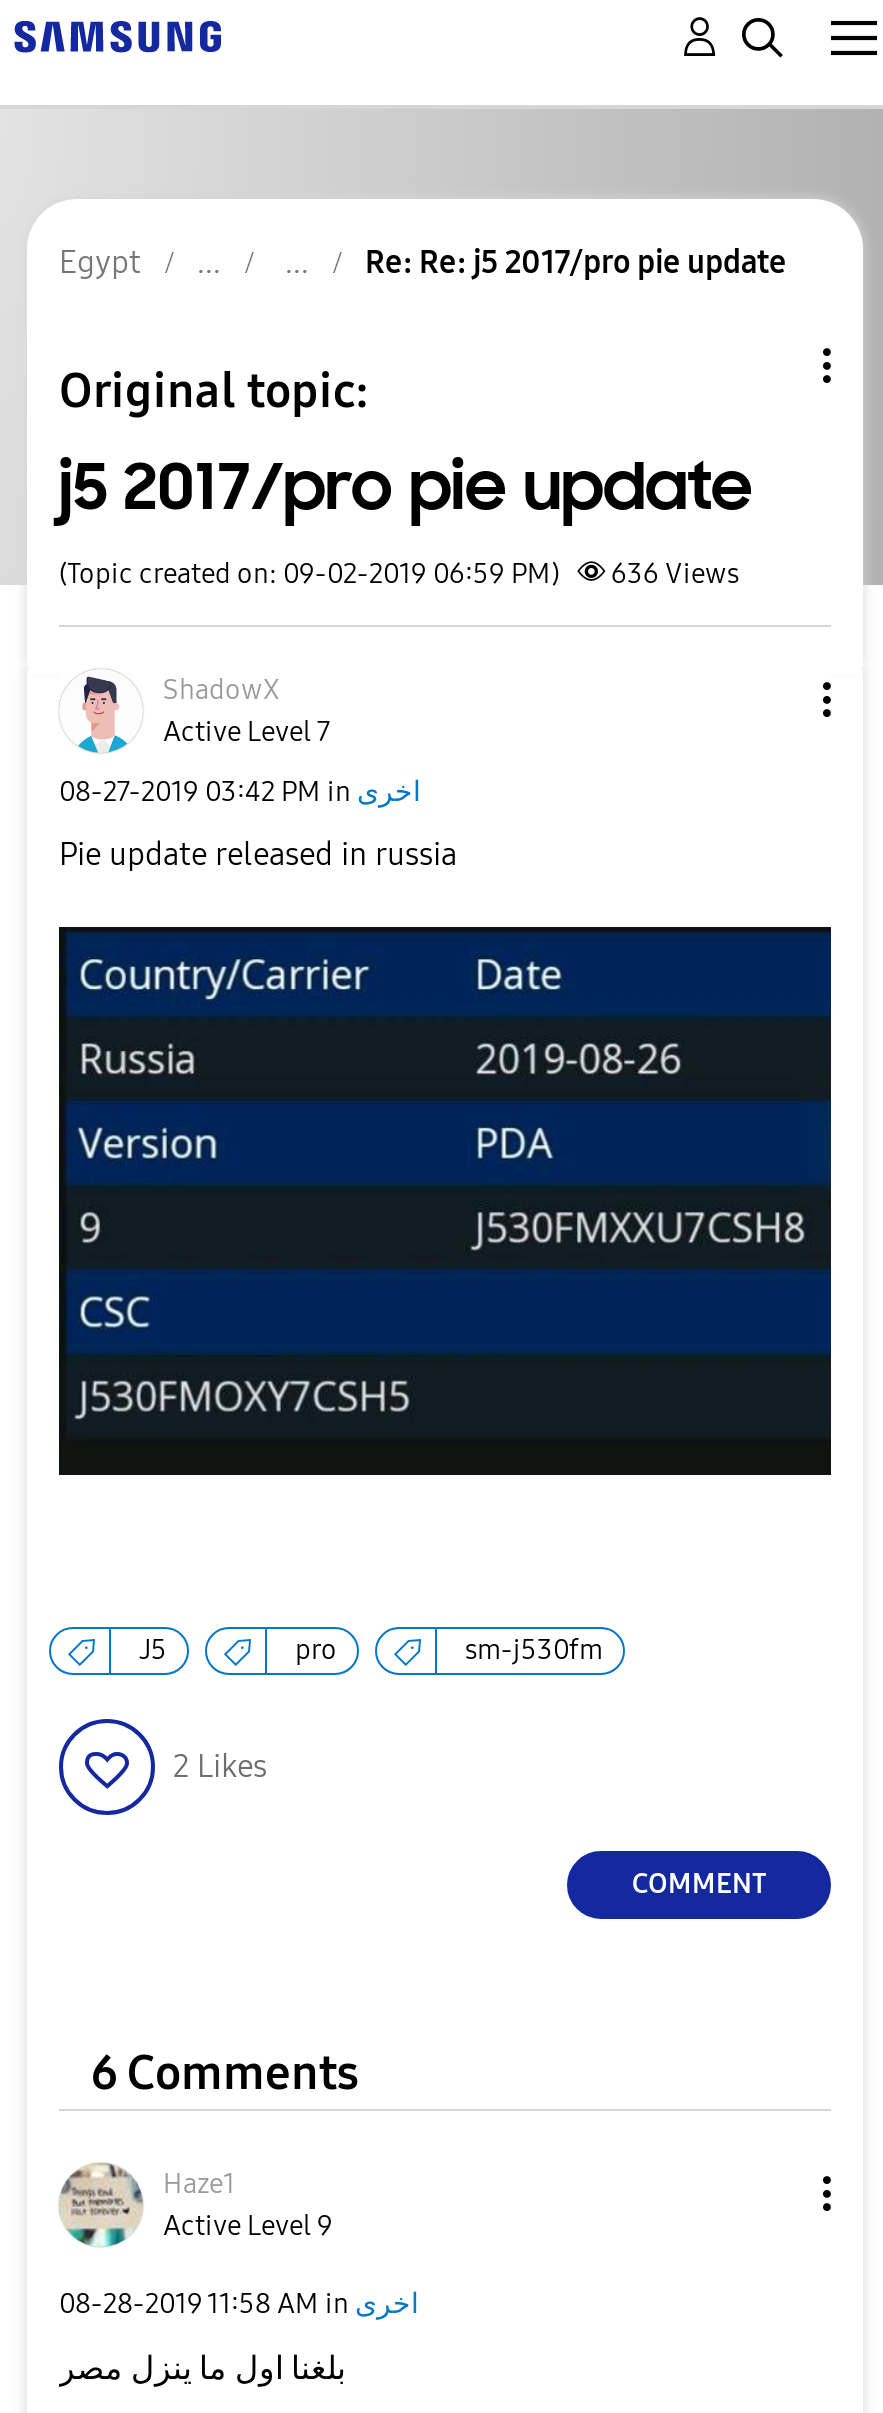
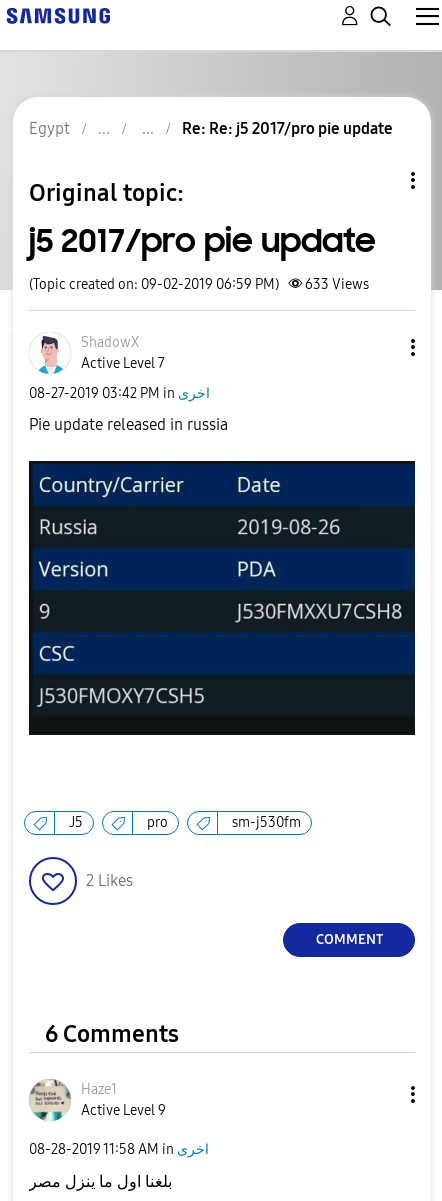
- (Topic created on: 09-02-2019 06:59 PM) 636 Views
+ (Topic created on: 09-02-2019 06:59 PM) 633 Views
